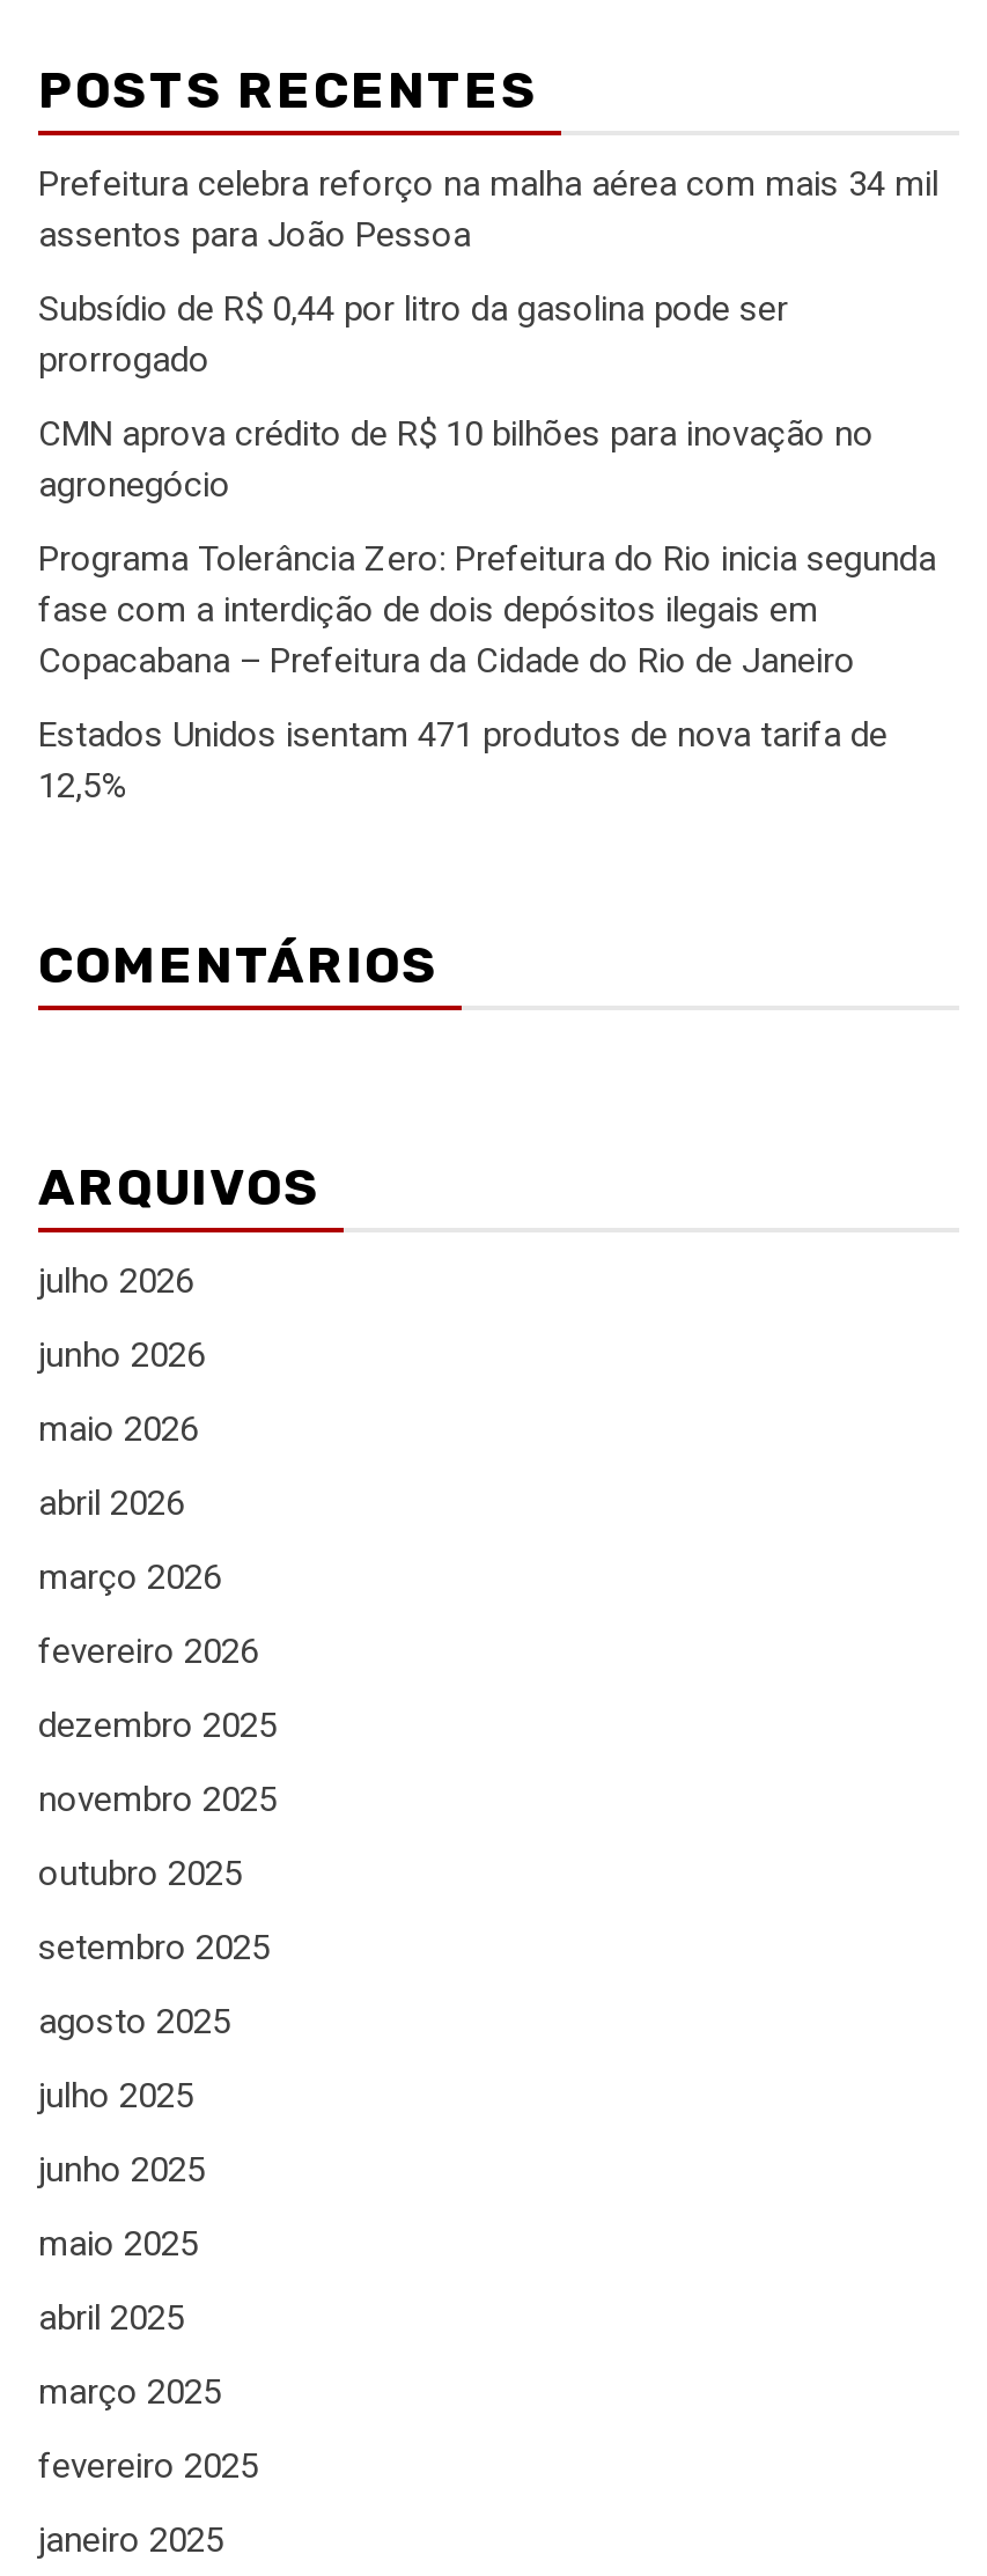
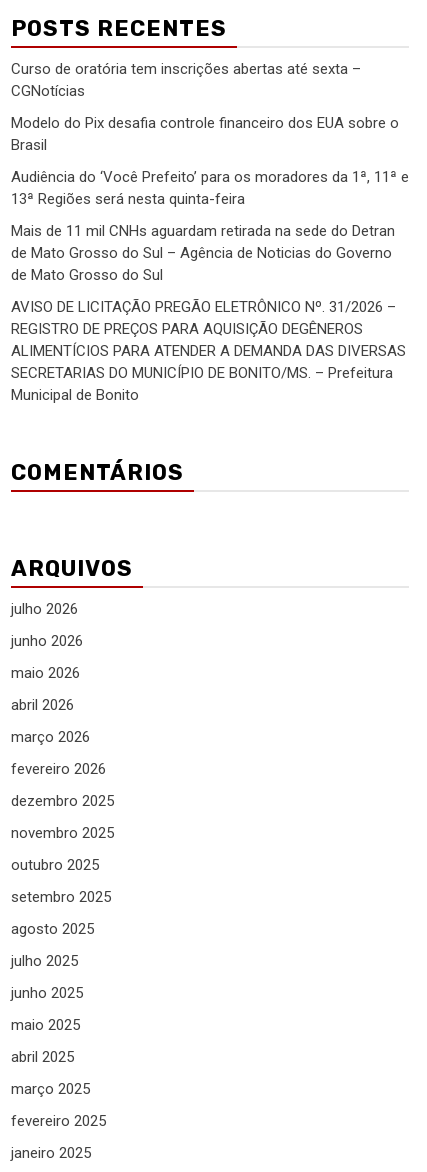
- Prefeitura celebra reforço na malha aérea com mais 34 mil
- assentos para João Pessoa
+ Curso de oratória tem inscrições abertas até sexta –
+ CGNotícias

- Subsídio de R$ 0,44 por litro da gasolina pode ser
- prorrogado
+ Modelo do Pix desafia controle financeiro dos EUA sobre o
+ Brasil

- CMN aprova crédito de R$ 10 bilhões para inovação no
- agronegócio
+ Audiência do ‘Você Prefeito’ para os moradores da 1ª, 11ª e
+ 13ª Regiões será nesta quinta-feira

- Programa Tolerância Zero: Prefeitura do Rio inicia segunda
- fase com a interdição de dois depósitos ilegais em
- Copacabana – Prefeitura da Cidade do Rio de Janeiro
+ Mais de 11 mil CNHs aguardam retirada na sede do Detran
+ de Mato Grosso do Sul – Agência de Noticias do Governo
+ de Mato Grosso do Sul

- Estados Unidos isentam 471 produtos de nova tarifa de
- 12,5%
+ AVISO DE LICITAÇÃO PREGÃO ELETRÔNICO Nº. 31/2026 –
+ REGISTRO DE PREÇOS PARA AQUISIÇÃO DEGÊNEROS
+ ALIMENTÍCIOS PARA ATENDER A DEMANDA DAS DIVERSAS
+ SECRETARIAS DO MUNICÍPIO DE BONITO/MS. – Prefeitura
+ Municipal de Bonito
